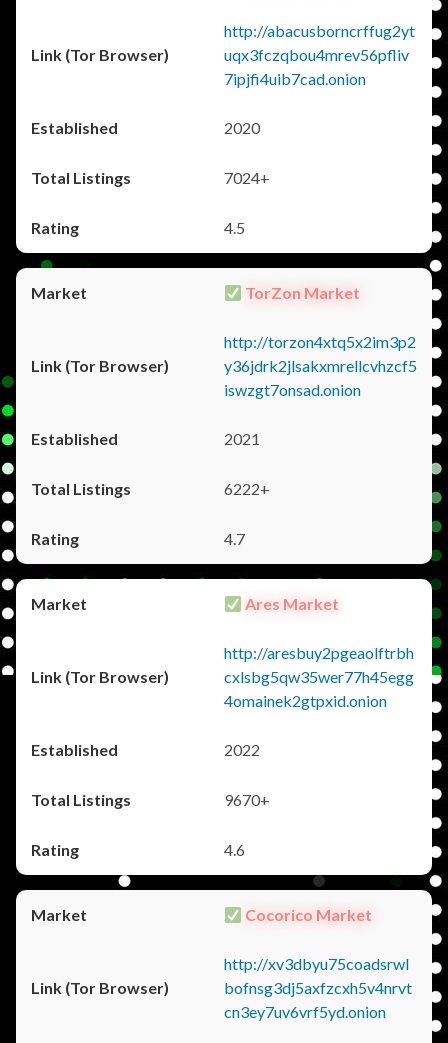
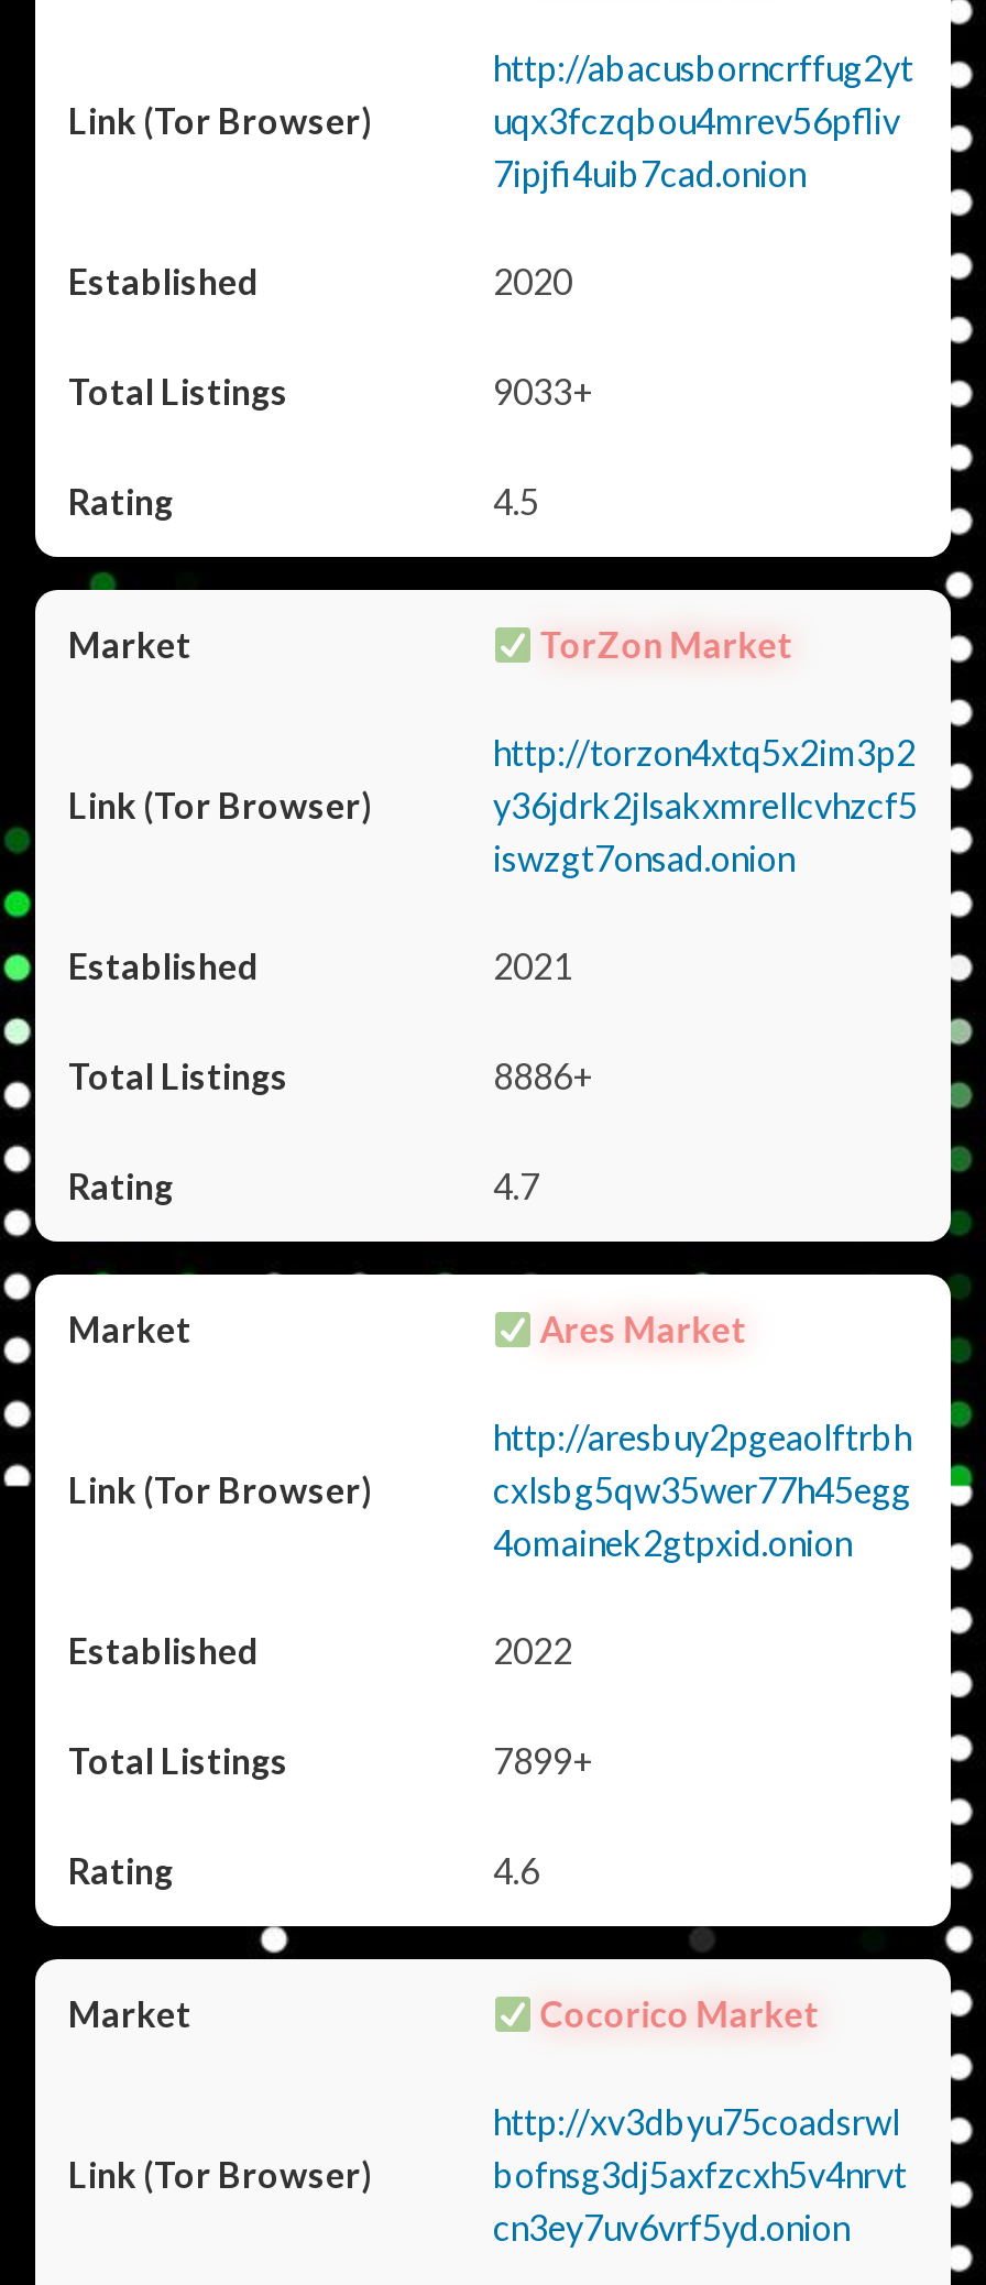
- 7024+
+ 9033+

- 6222+
+ 8886+

- 9670+
+ 7899+
